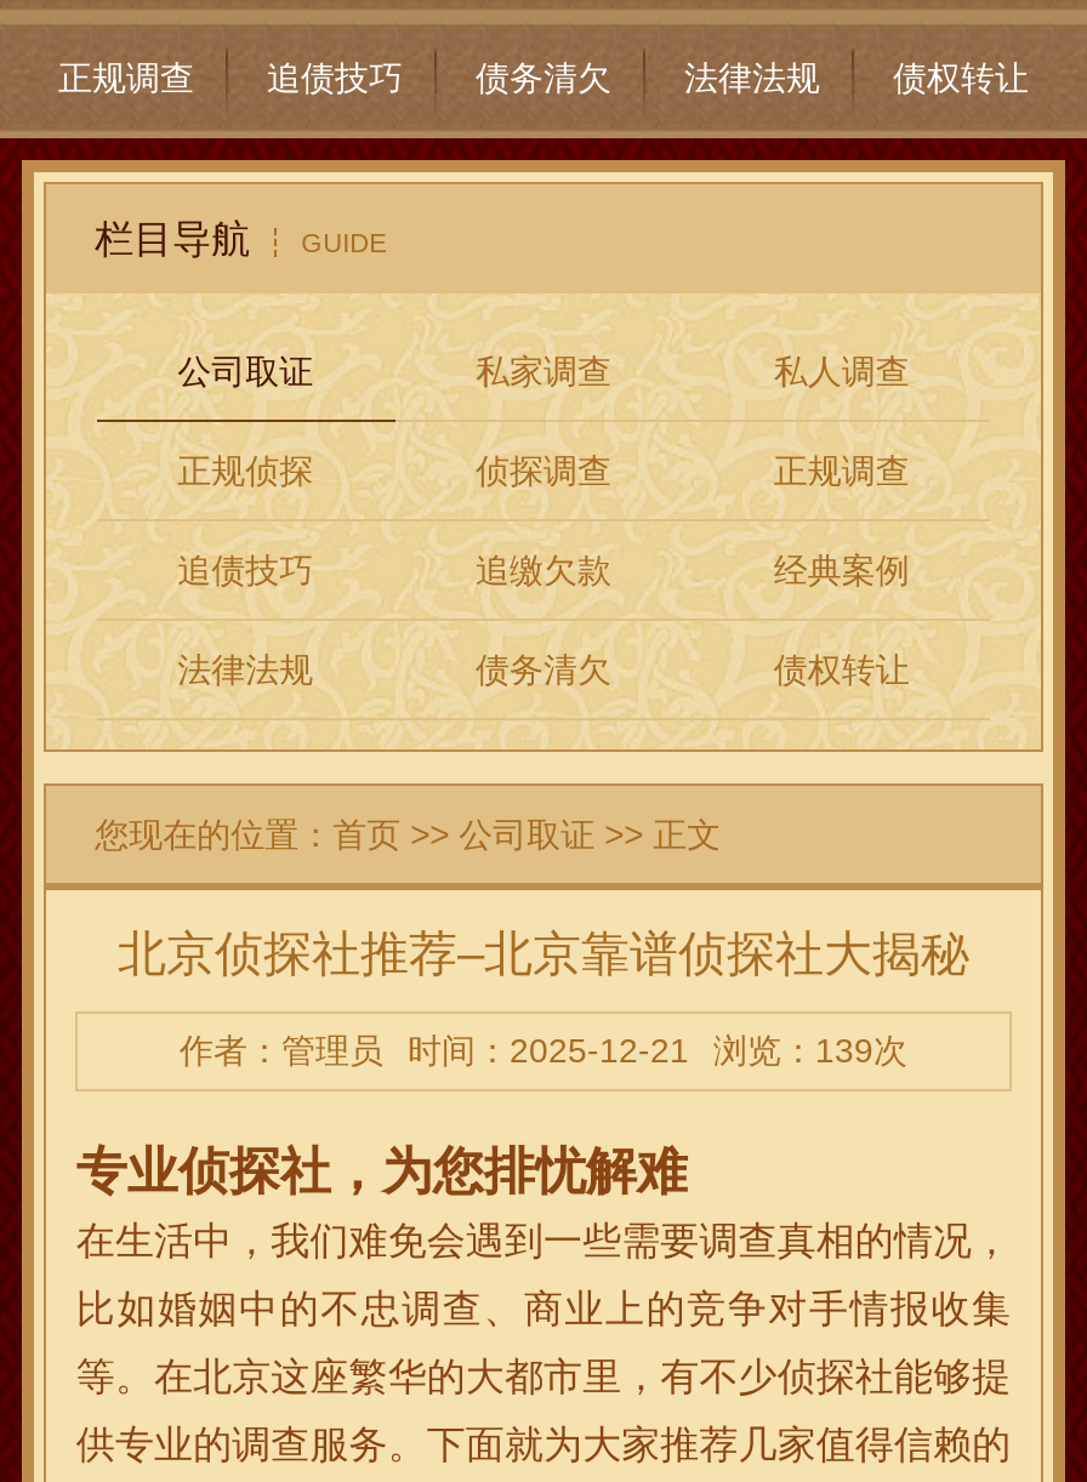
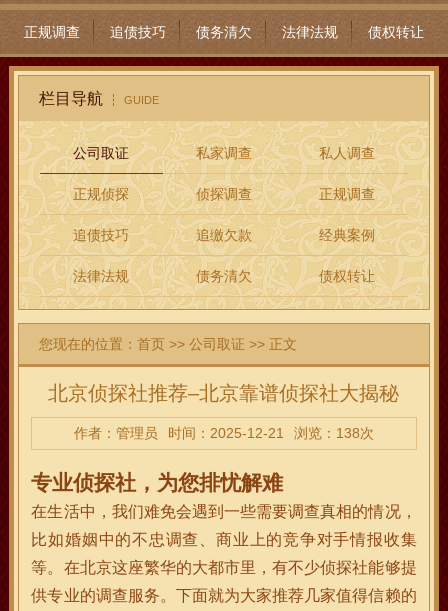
- 作者：管理员 时间：2025-12-21 浏览：139次
+ 作者：管理员 时间：2025-12-21 浏览：138次
